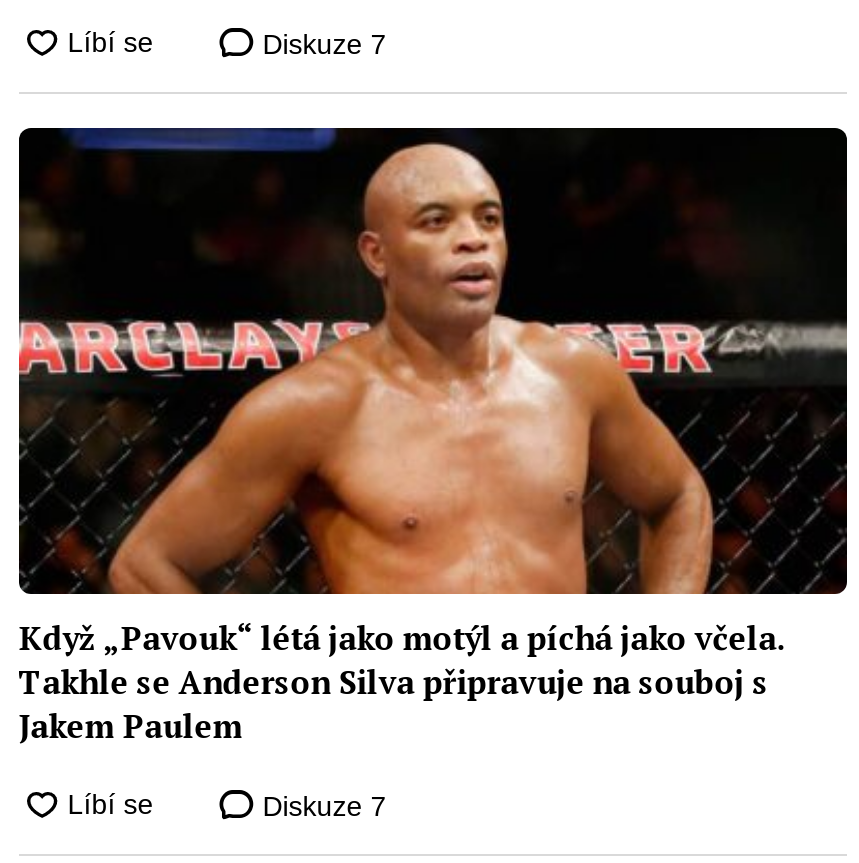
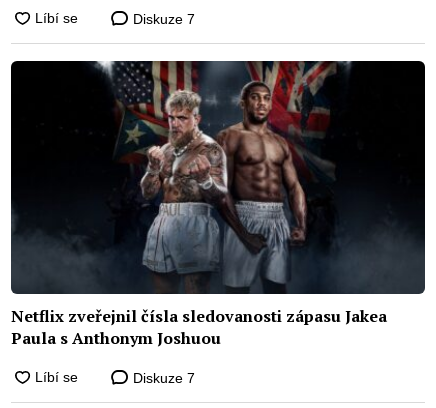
- [image]
- Když „Pavouk“ létá jako motýl a píchá jako včela.
- Takhle se Anderson Silva připravuje na souboj s
- Jakem Paulem
+ [image]
+ Netflix zveřejnil čísla sledovanosti zápasu Jakea
+ Paula s Anthonym Joshuou
